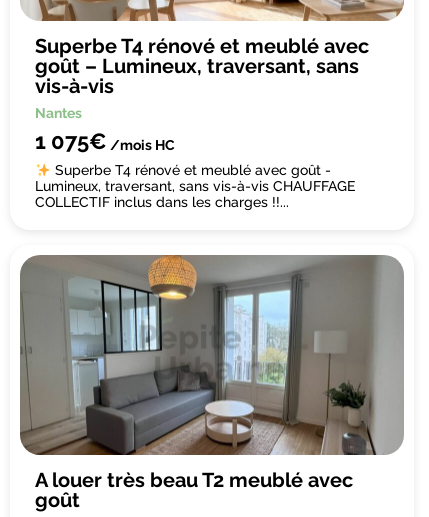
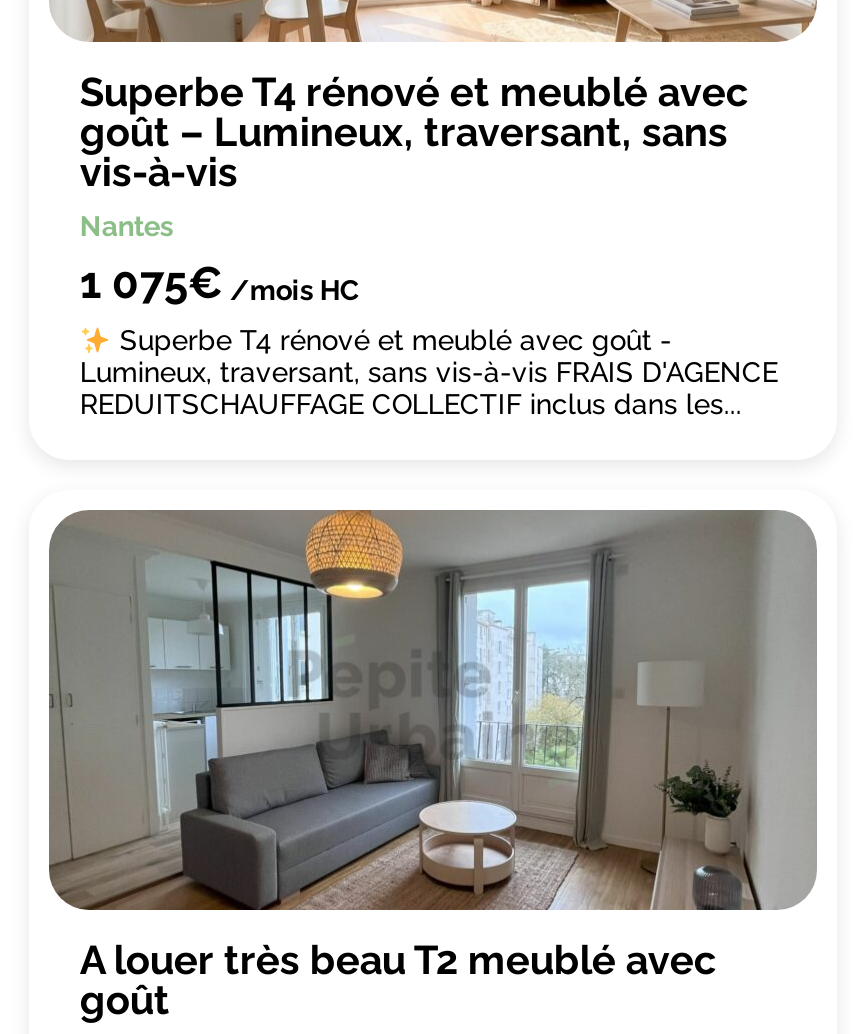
- Lumineux, traversant, sans vis-à-vis CHAUFFAGE
- COLLECTIF inclus dans les charges !!...
+ Lumineux, traversant, sans vis-à-vis FRAIS D'AGENCE
+ REDUITSCHAUFFAGE COLLECTIF inclus dans les...
